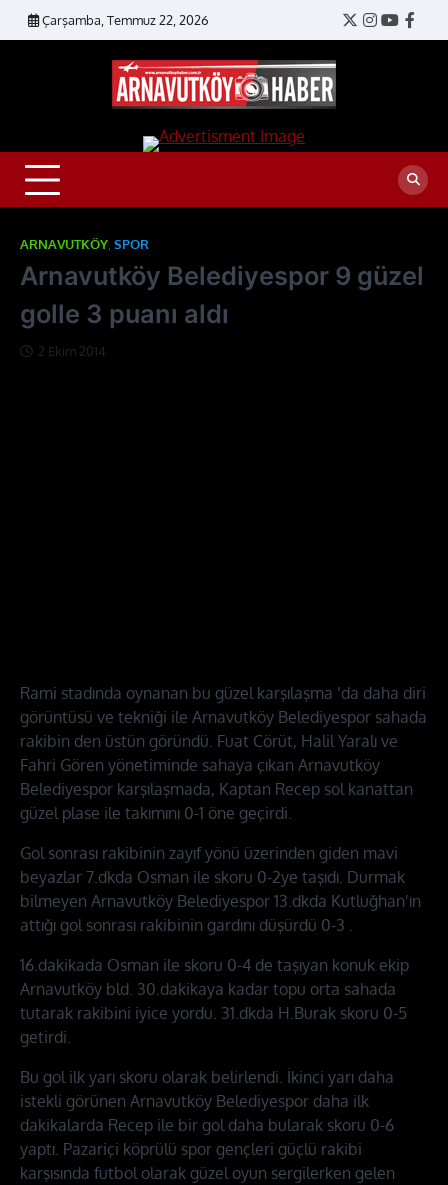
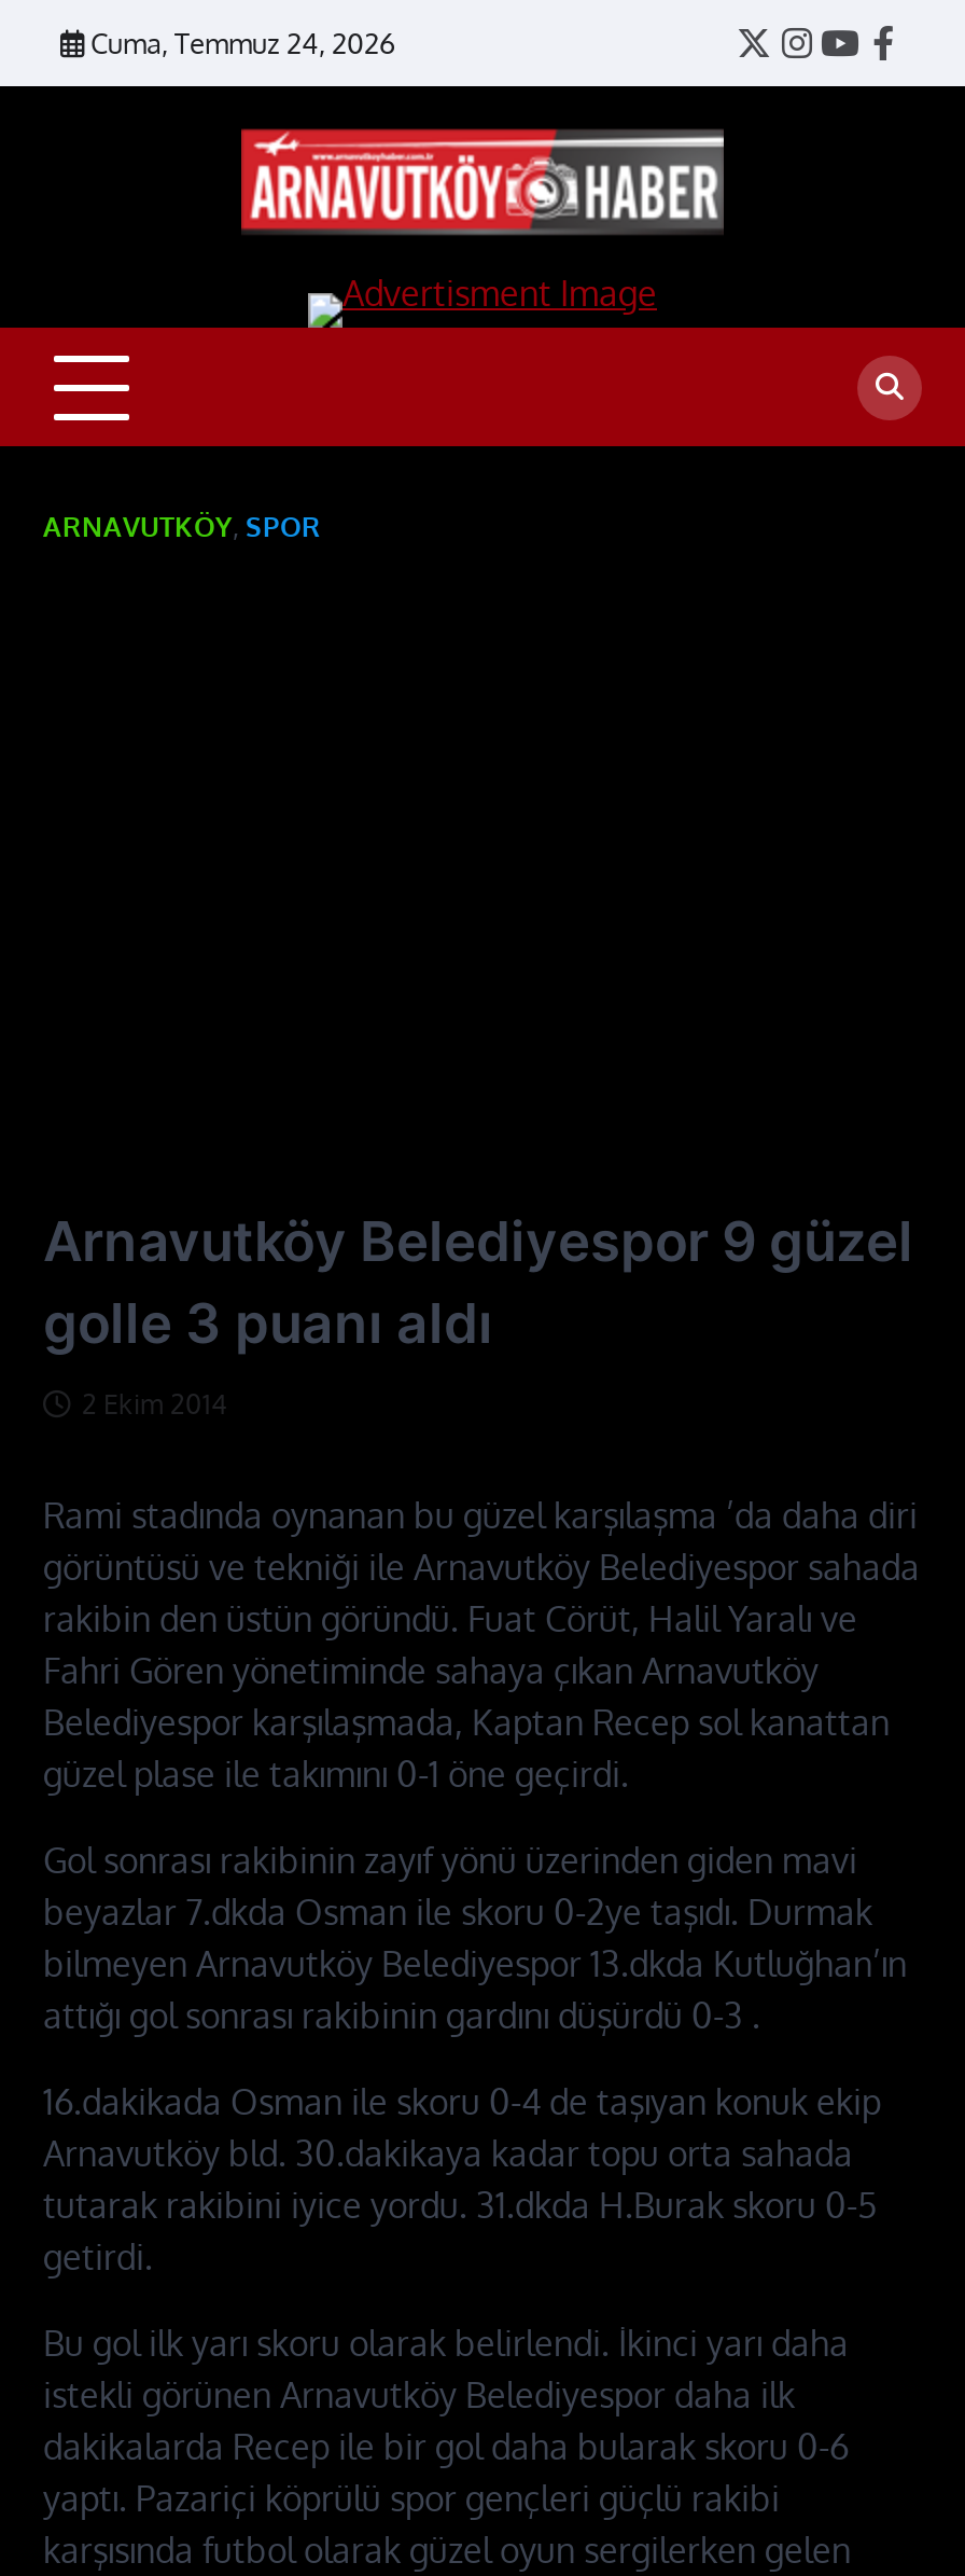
- Çarşamba, Temmuz 22, 2026
+ Cuma, Temmuz 24, 2026

moved down: Arnavutköy Belediyespor 9 güzel | golle 3 puanı aldı
